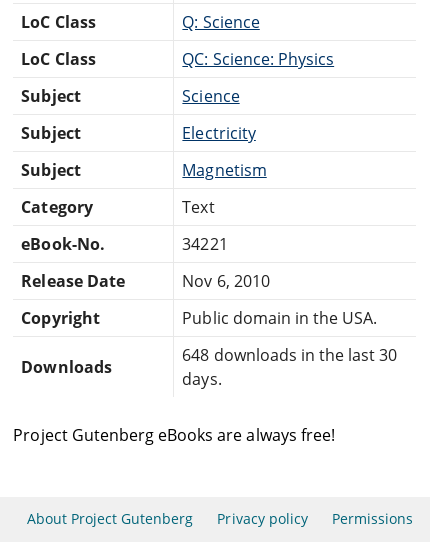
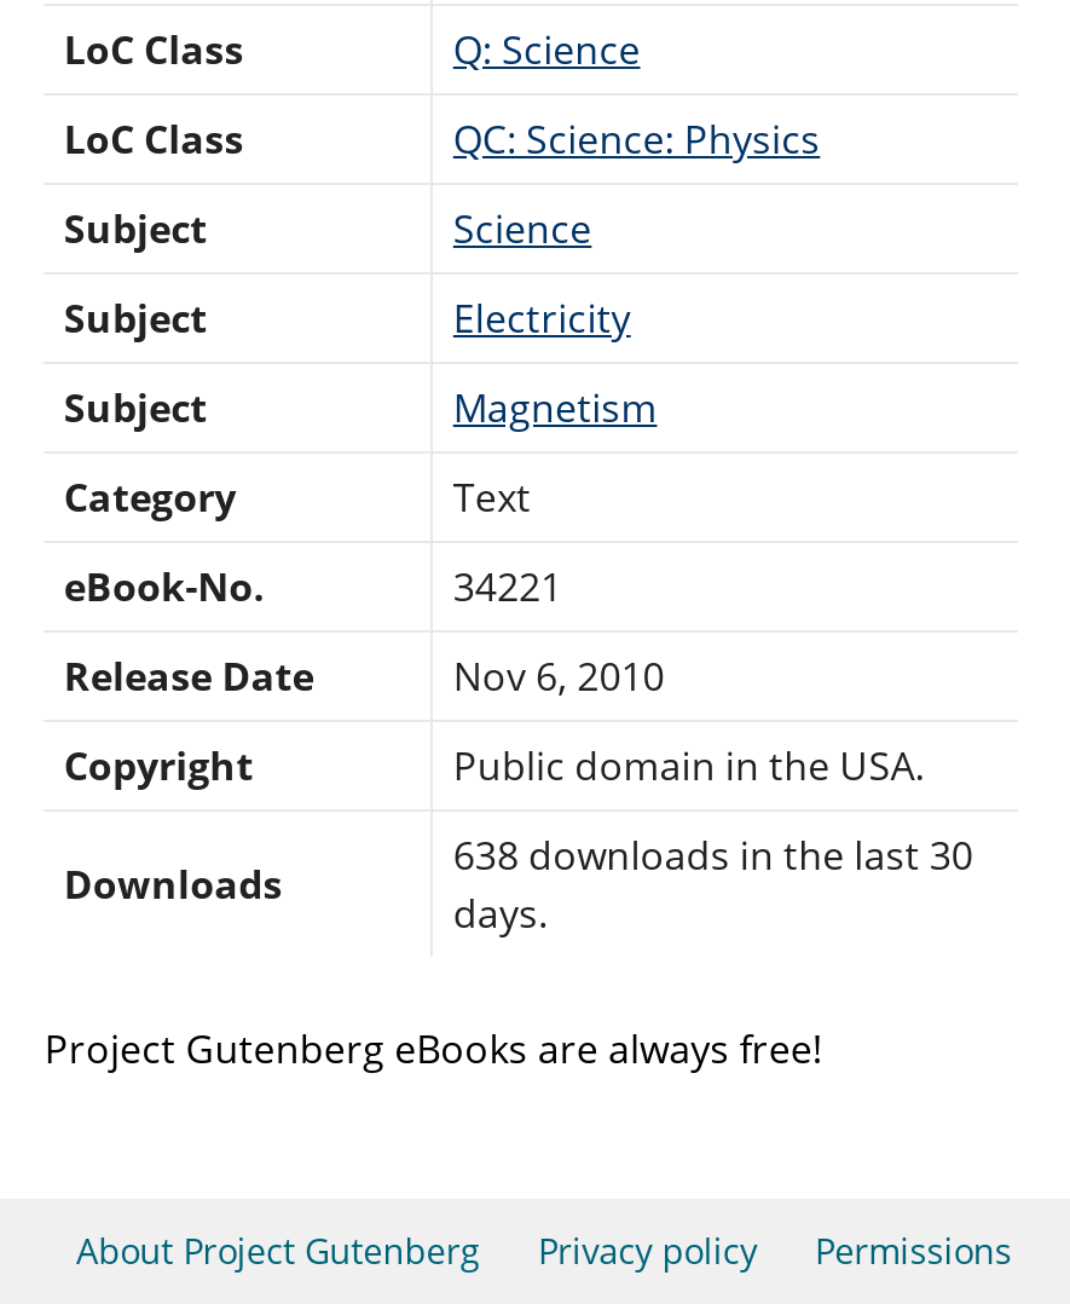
- 648 downloads in the last 30
+ 638 downloads in the last 30
